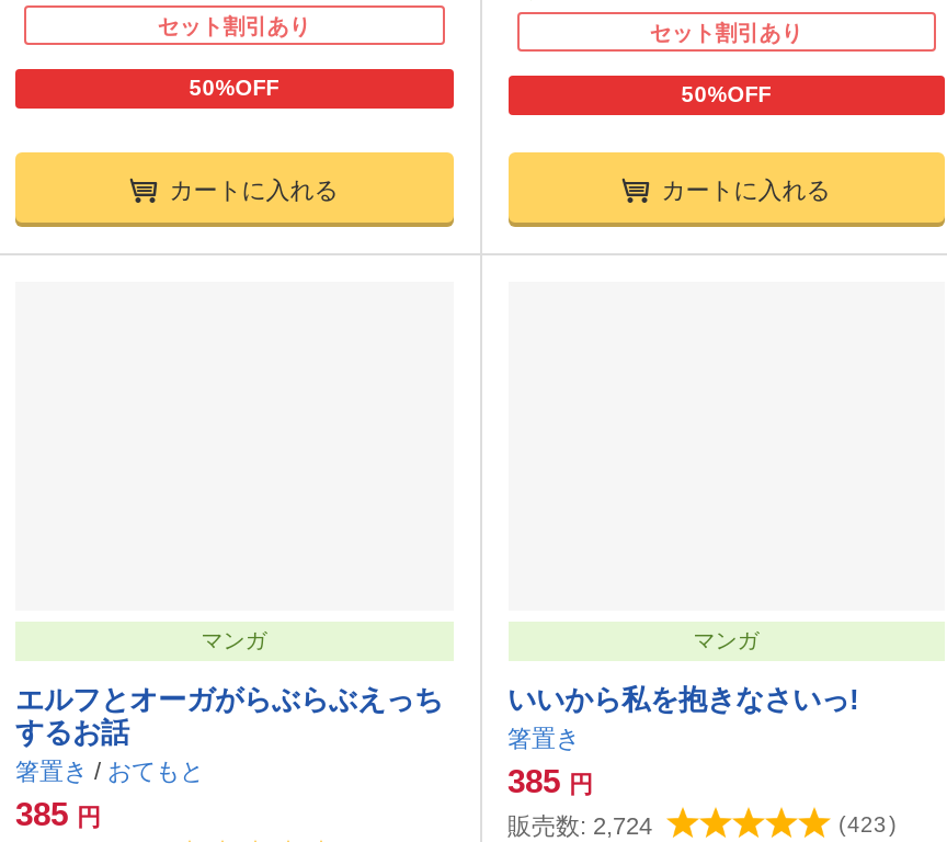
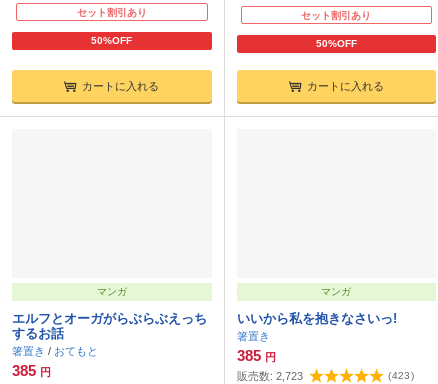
- 販売数: 2,724
+ 販売数: 2,723
